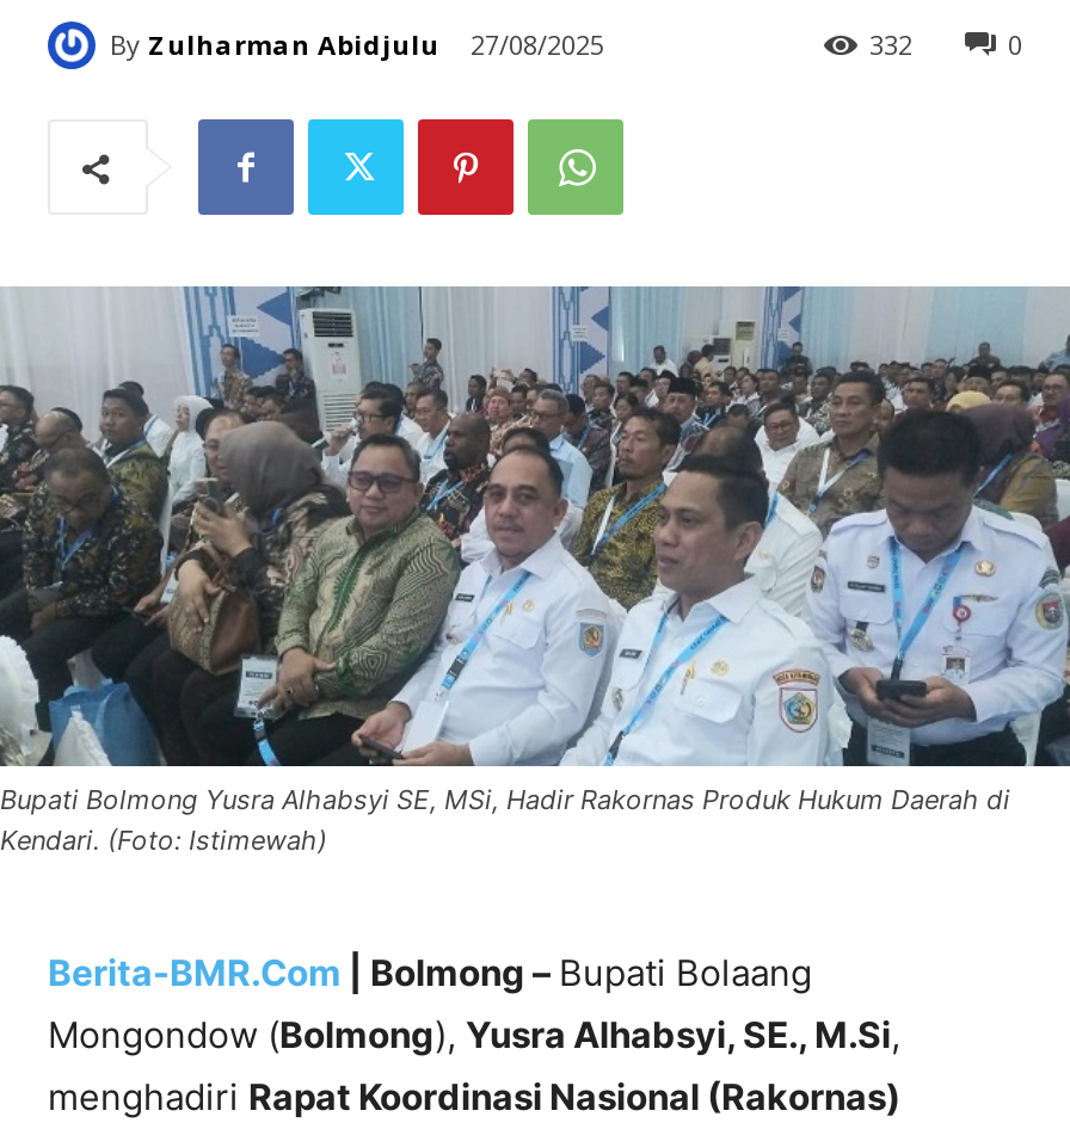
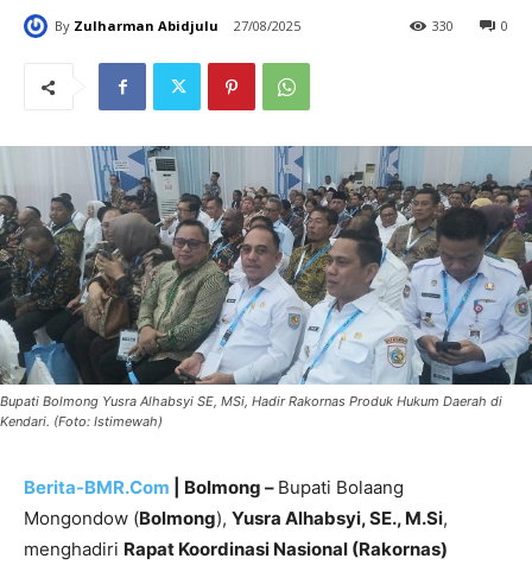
- 332
+ 330
